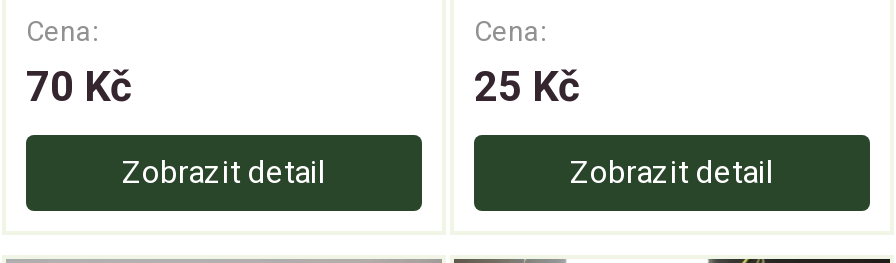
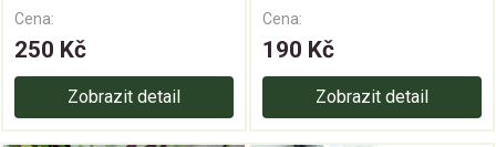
- 70 Kč
+ 250 Kč

- 25 Kč
+ 190 Kč
